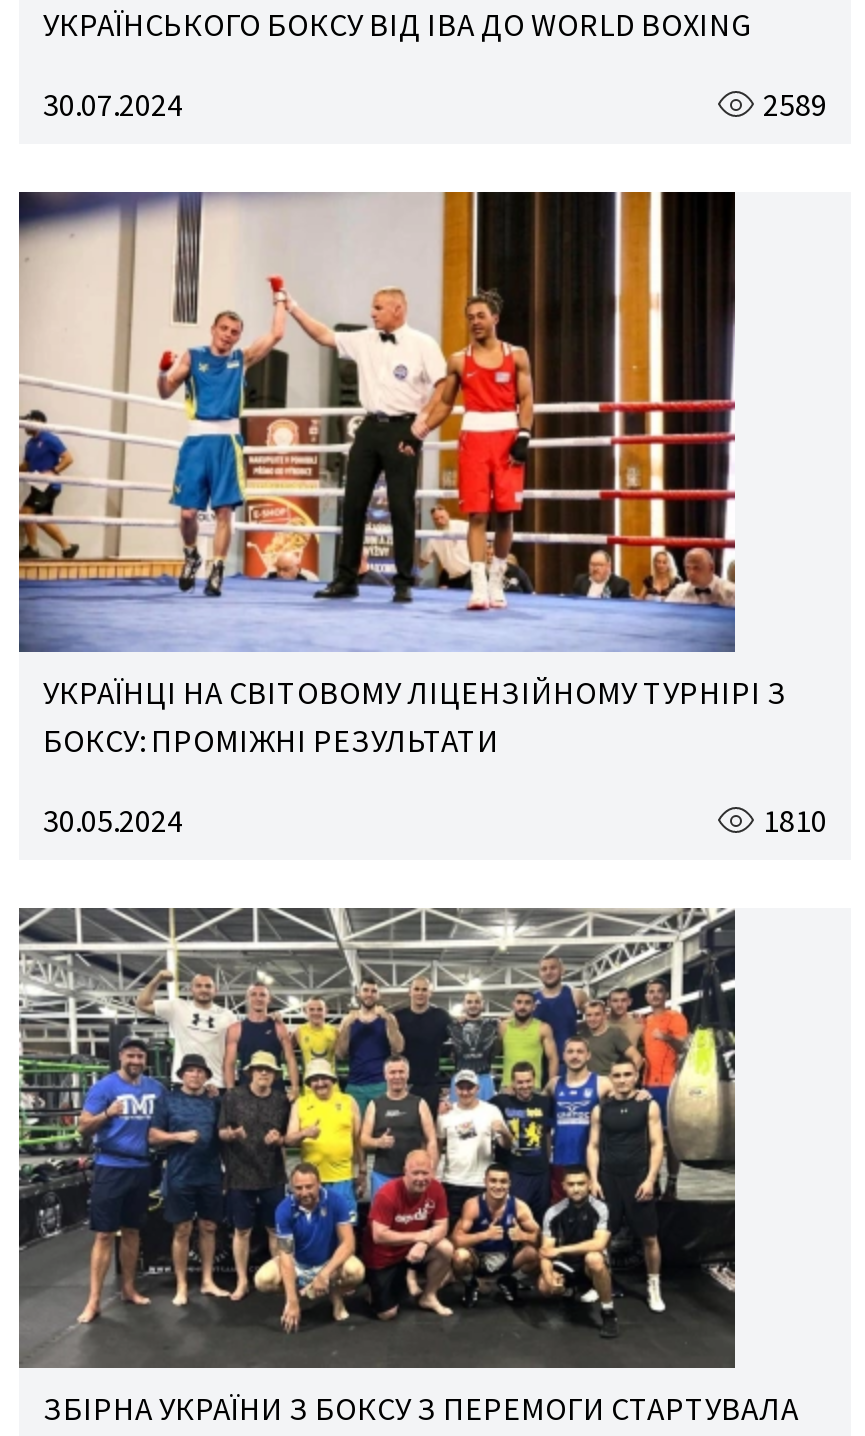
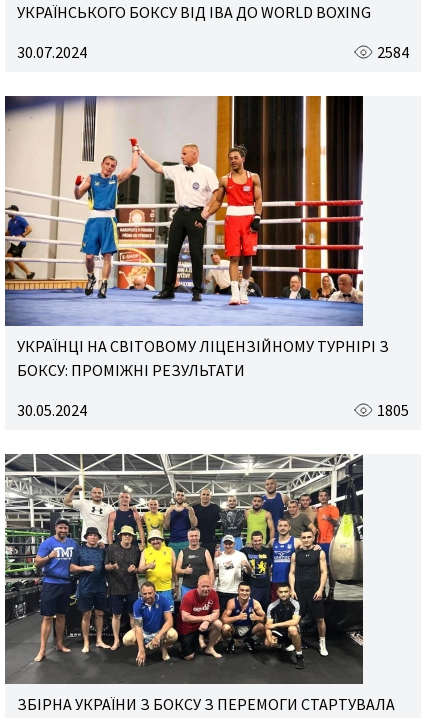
- 2589
+ 2584

- 1810
+ 1805
